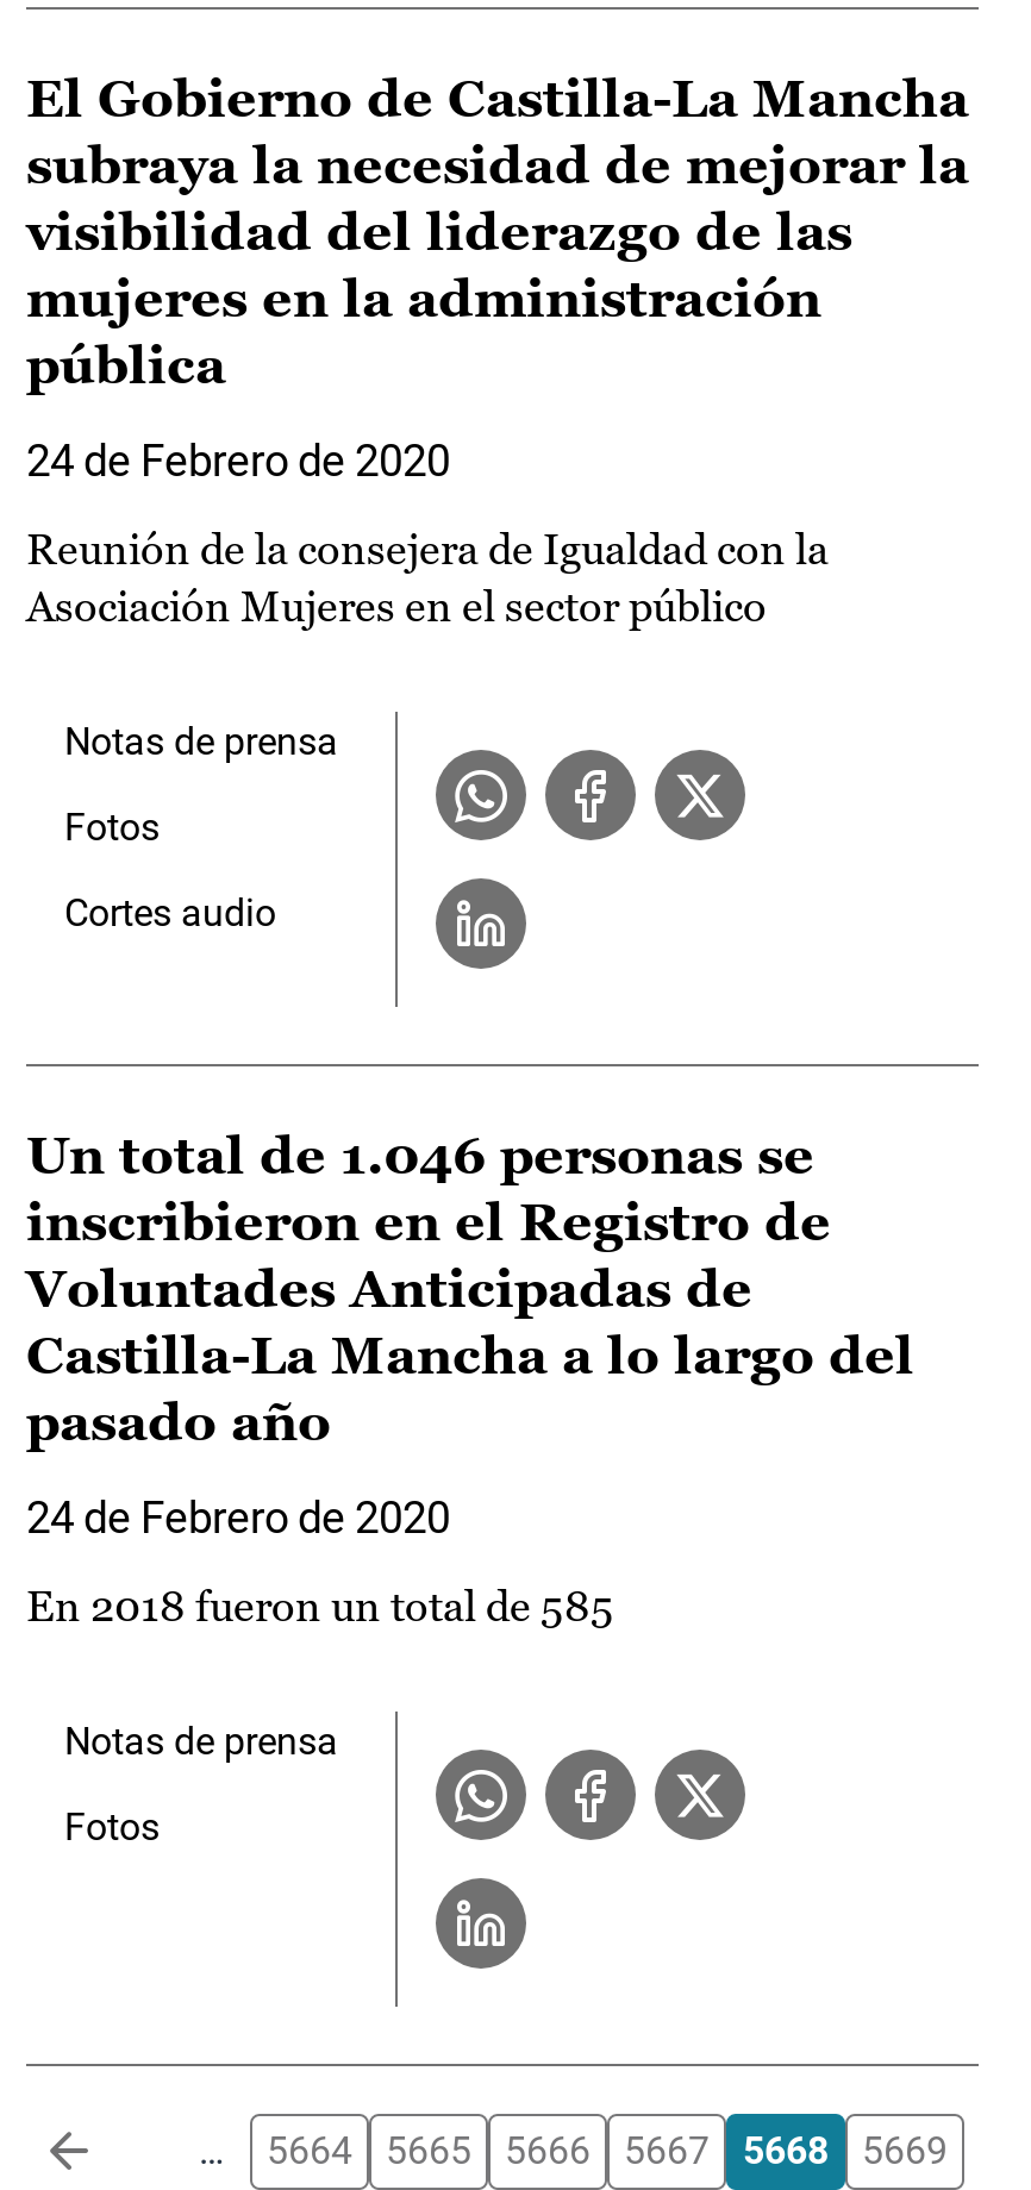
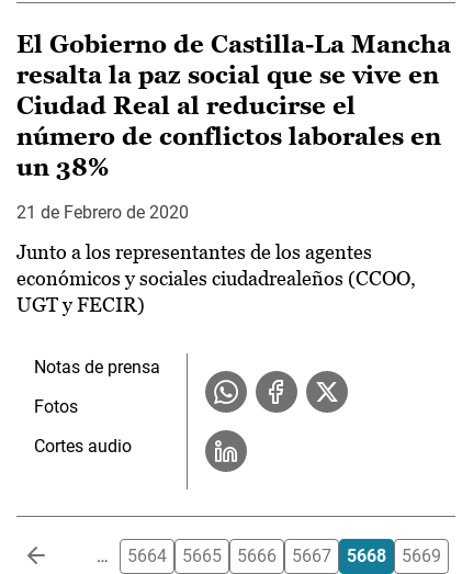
- subraya la necesidad de mejorar la
- visibilidad del liderazgo de las
- mujeres en la administración
- pública
+ resalta la paz social que se vive en
+ Ciudad Real al reducirse el
+ número de conflictos laborales en
+ un 38%

- 24 de Febrero de 2020
+ 21 de Febrero de 2020

- Reunión de la consejera de Igualdad con la
- Asociación Mujeres en el sector público
+ Junto a los representantes de los agentes
+ económicos y sociales ciudadrealeños (CCOO,
+ UGT y FECIR)

moved down: Notas de prensa | Fotos | Cortes audio

- Un total de 1.046 personas se
- inscribieron en el Registro de
- Voluntades Anticipadas de
- Castilla-La Mancha a lo largo del
- pasado año
- 24 de Febrero de 2020
- En 2018 fueron un total de 585
- Notas de prensa
- Fotos
